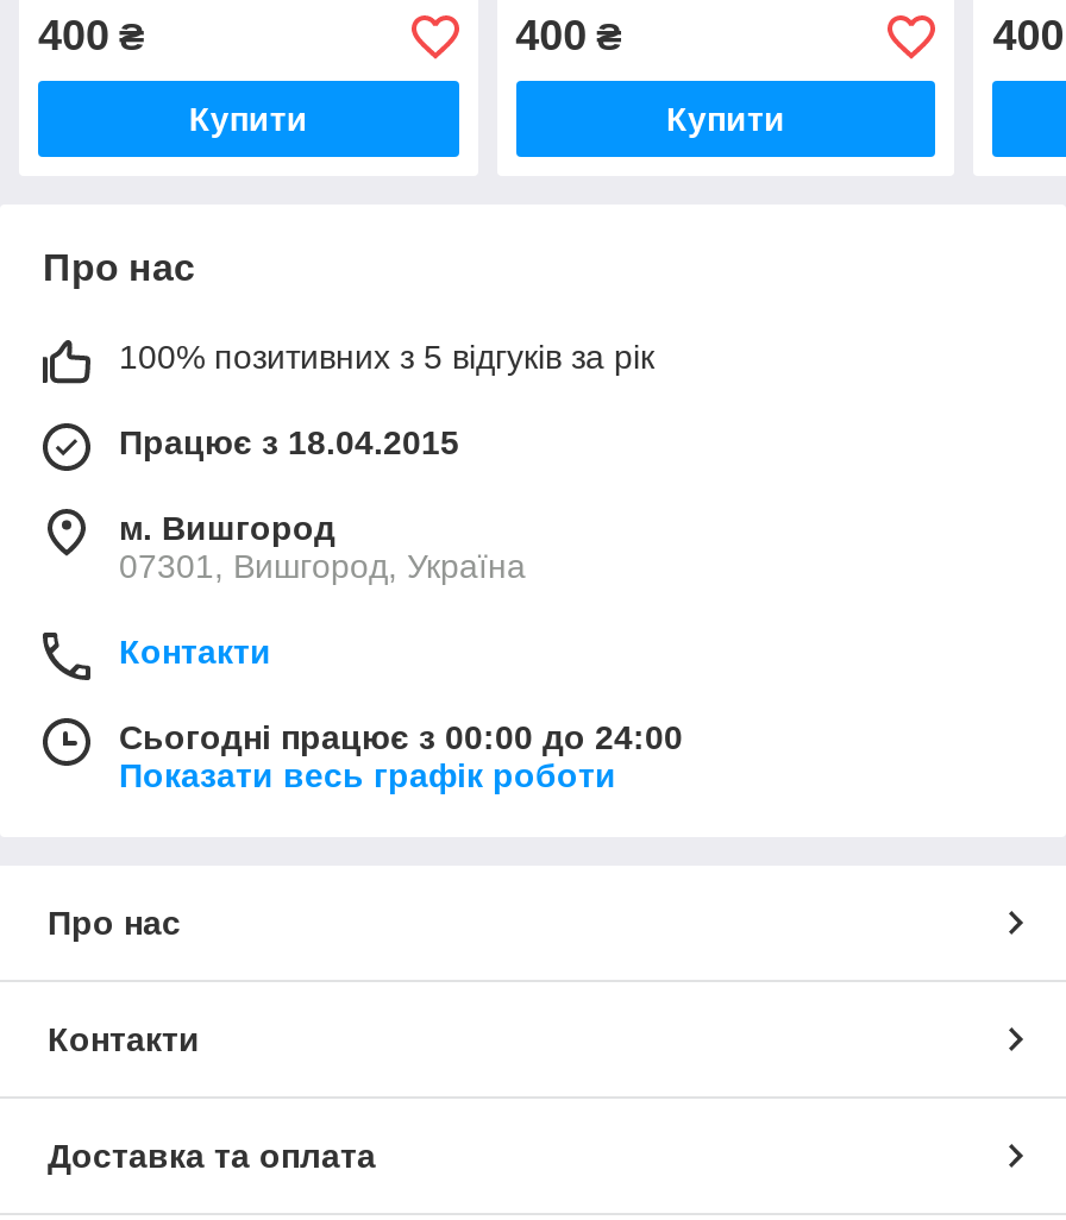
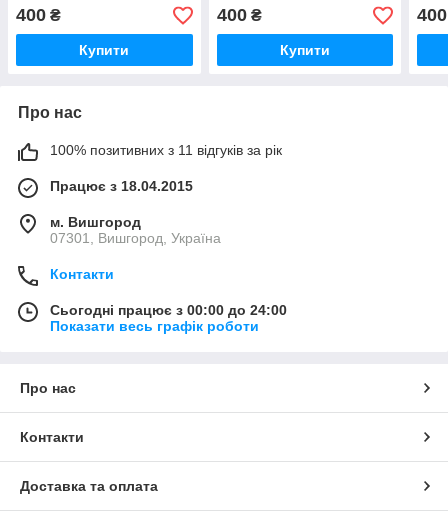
- 100% позитивних з 5 відгуків за рік
+ 100% позитивних з 11 відгуків за рік
